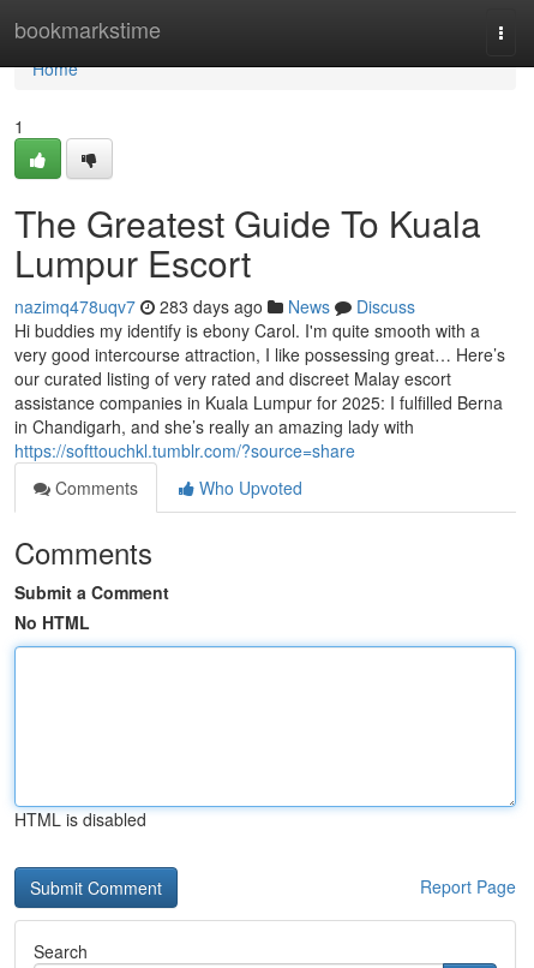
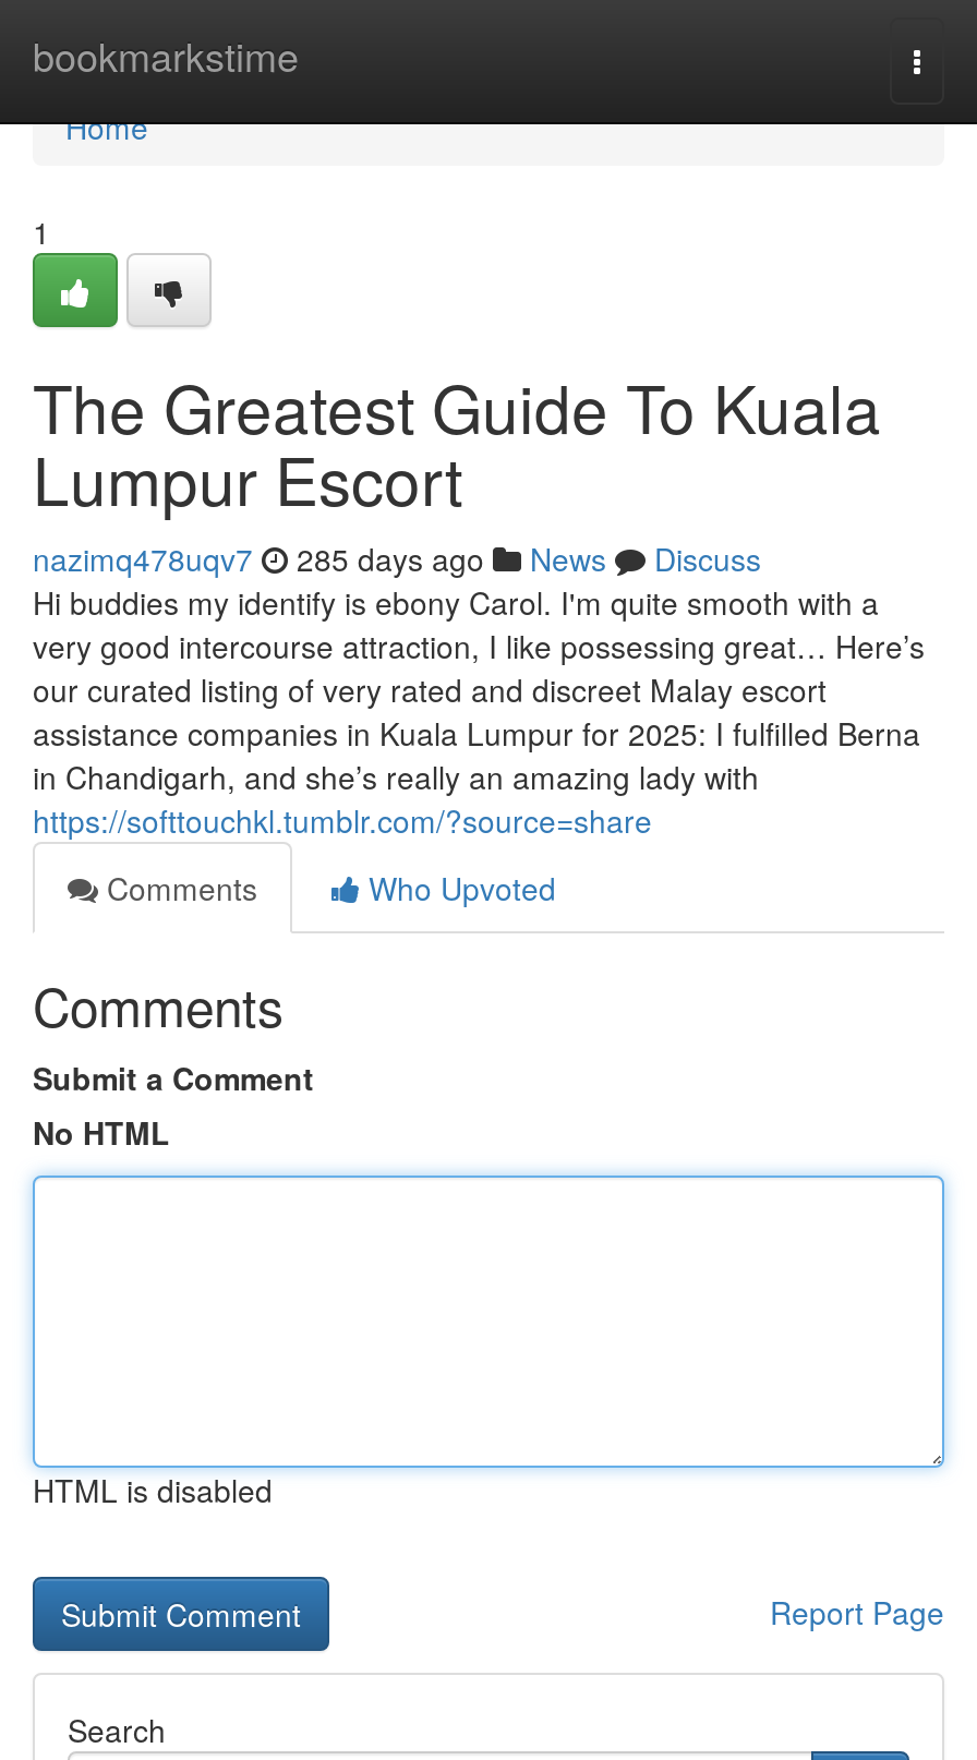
- nazimq478uqv7 283 days ago News Discuss
+ nazimq478uqv7 285 days ago News Discuss
